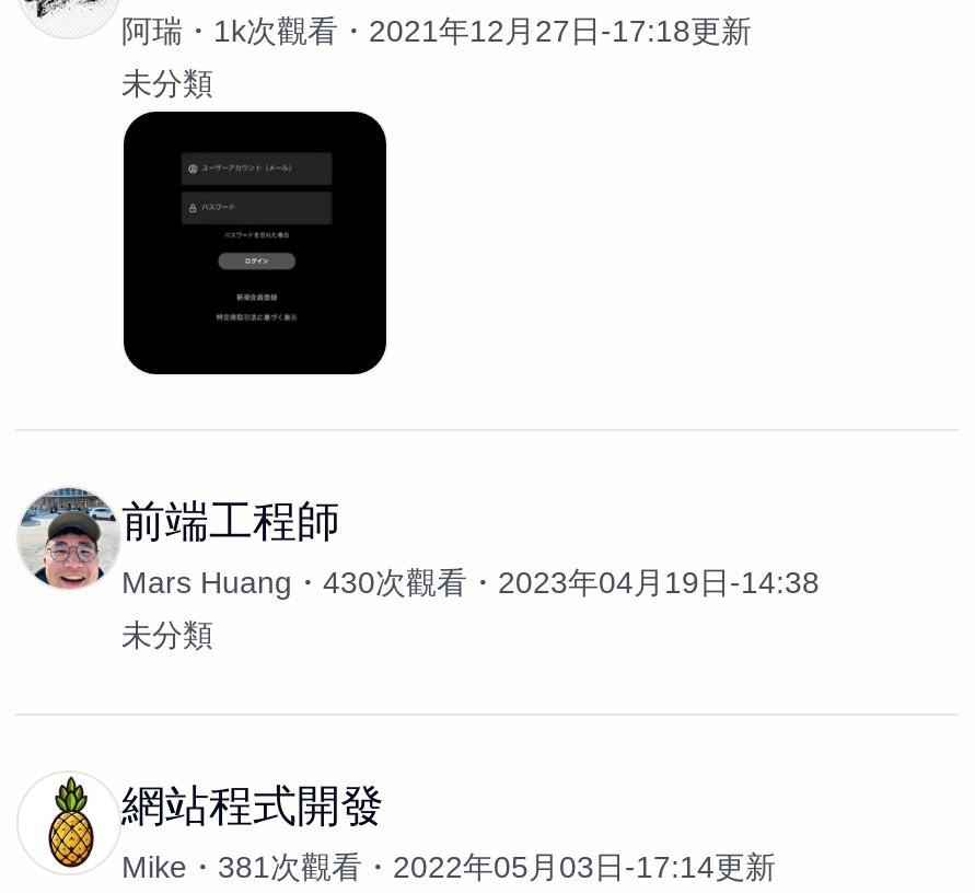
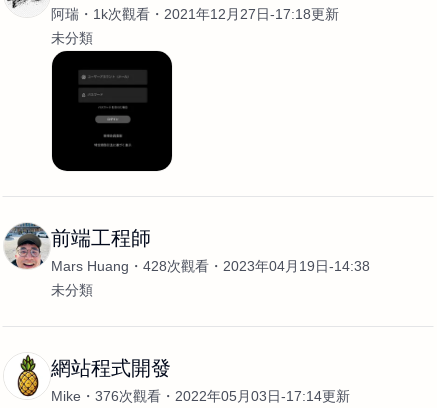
- Mars Huang 430次觀看 2023年04月19日-14:38
+ Mars Huang 428次觀看 2023年04月19日-14:38

- Mike 381次觀看 2022年05月03日-17:14更新
+ Mike 376次觀看 2022年05月03日-17:14更新
